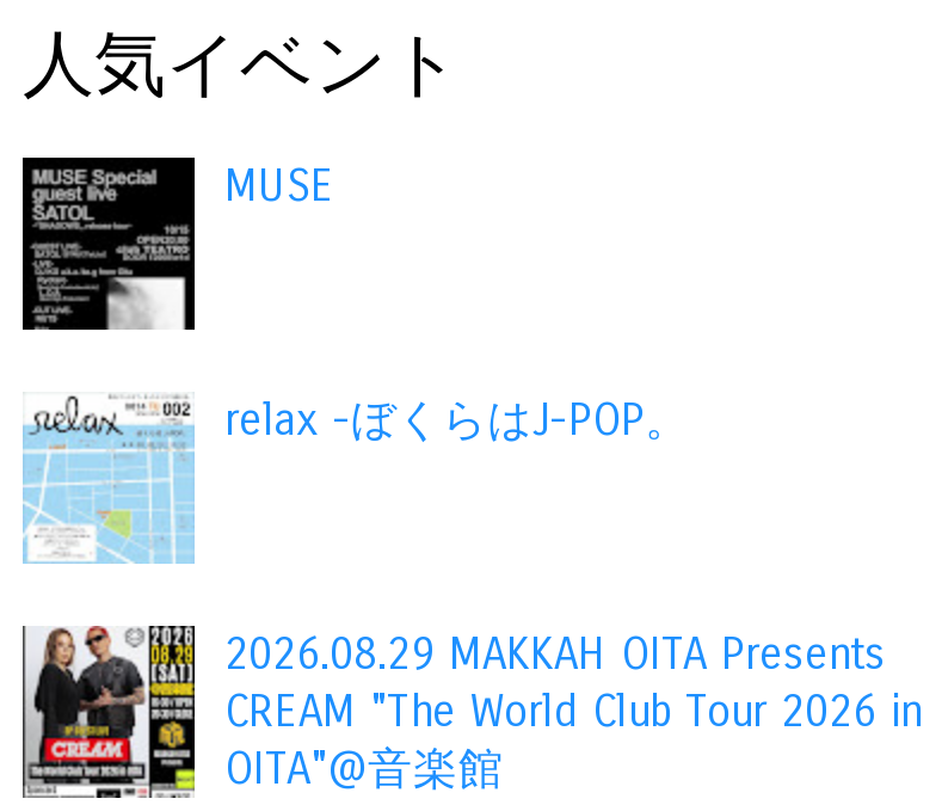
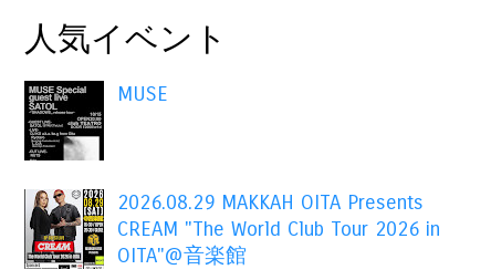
- [image]
- relax -ぼくらはJ-POP。
